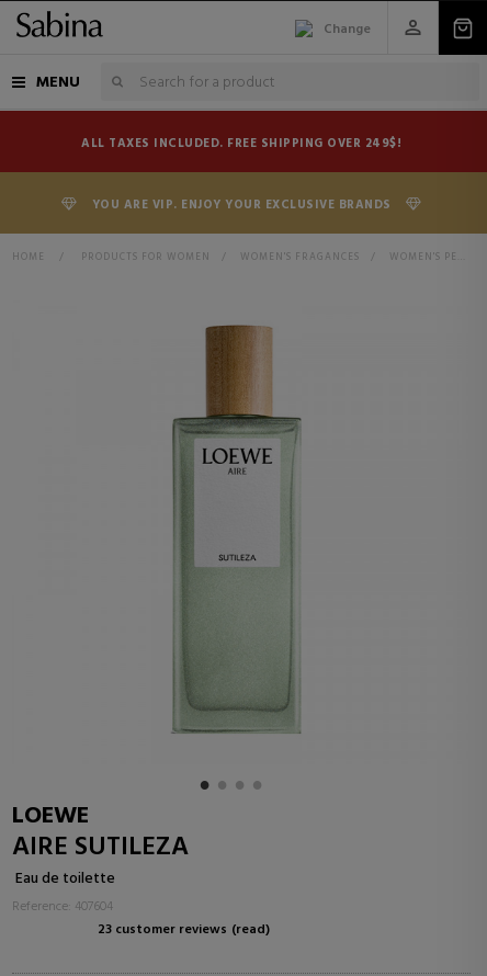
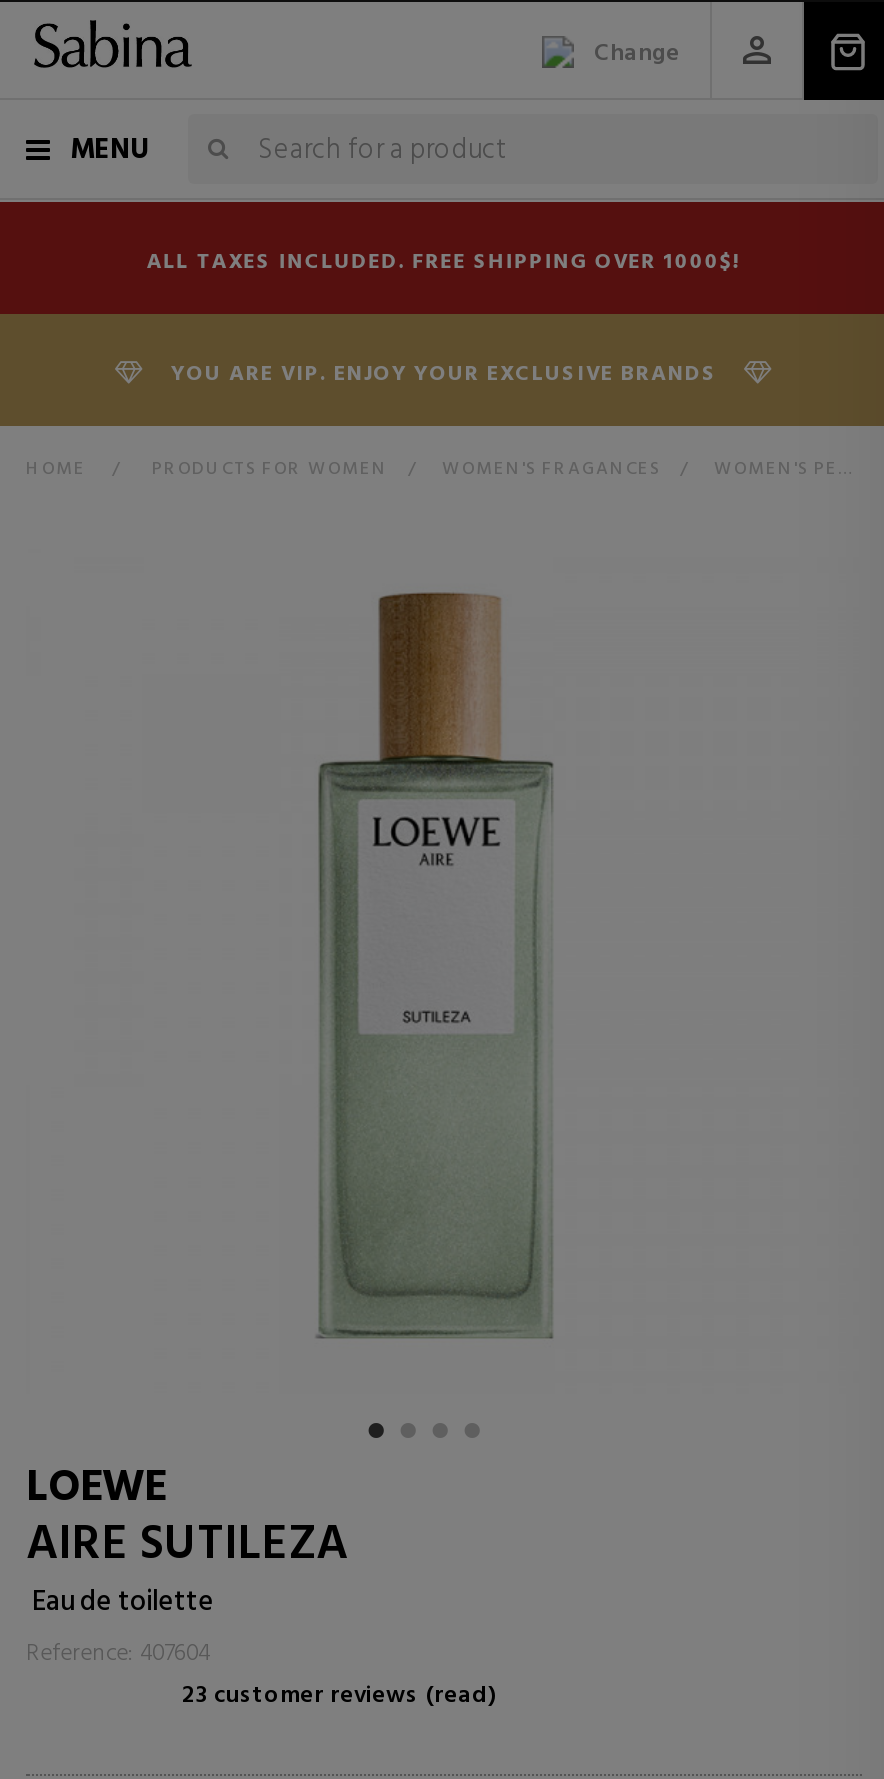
- ALL TAXES INCLUDED. FREE SHIPPING OVER 249$!
+ ALL TAXES INCLUDED. FREE SHIPPING OVER 1000$!
